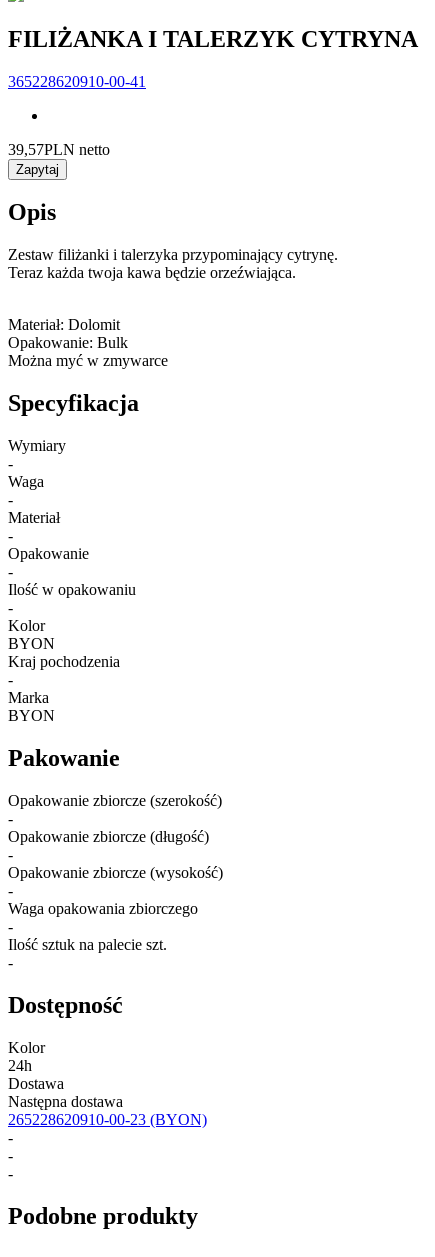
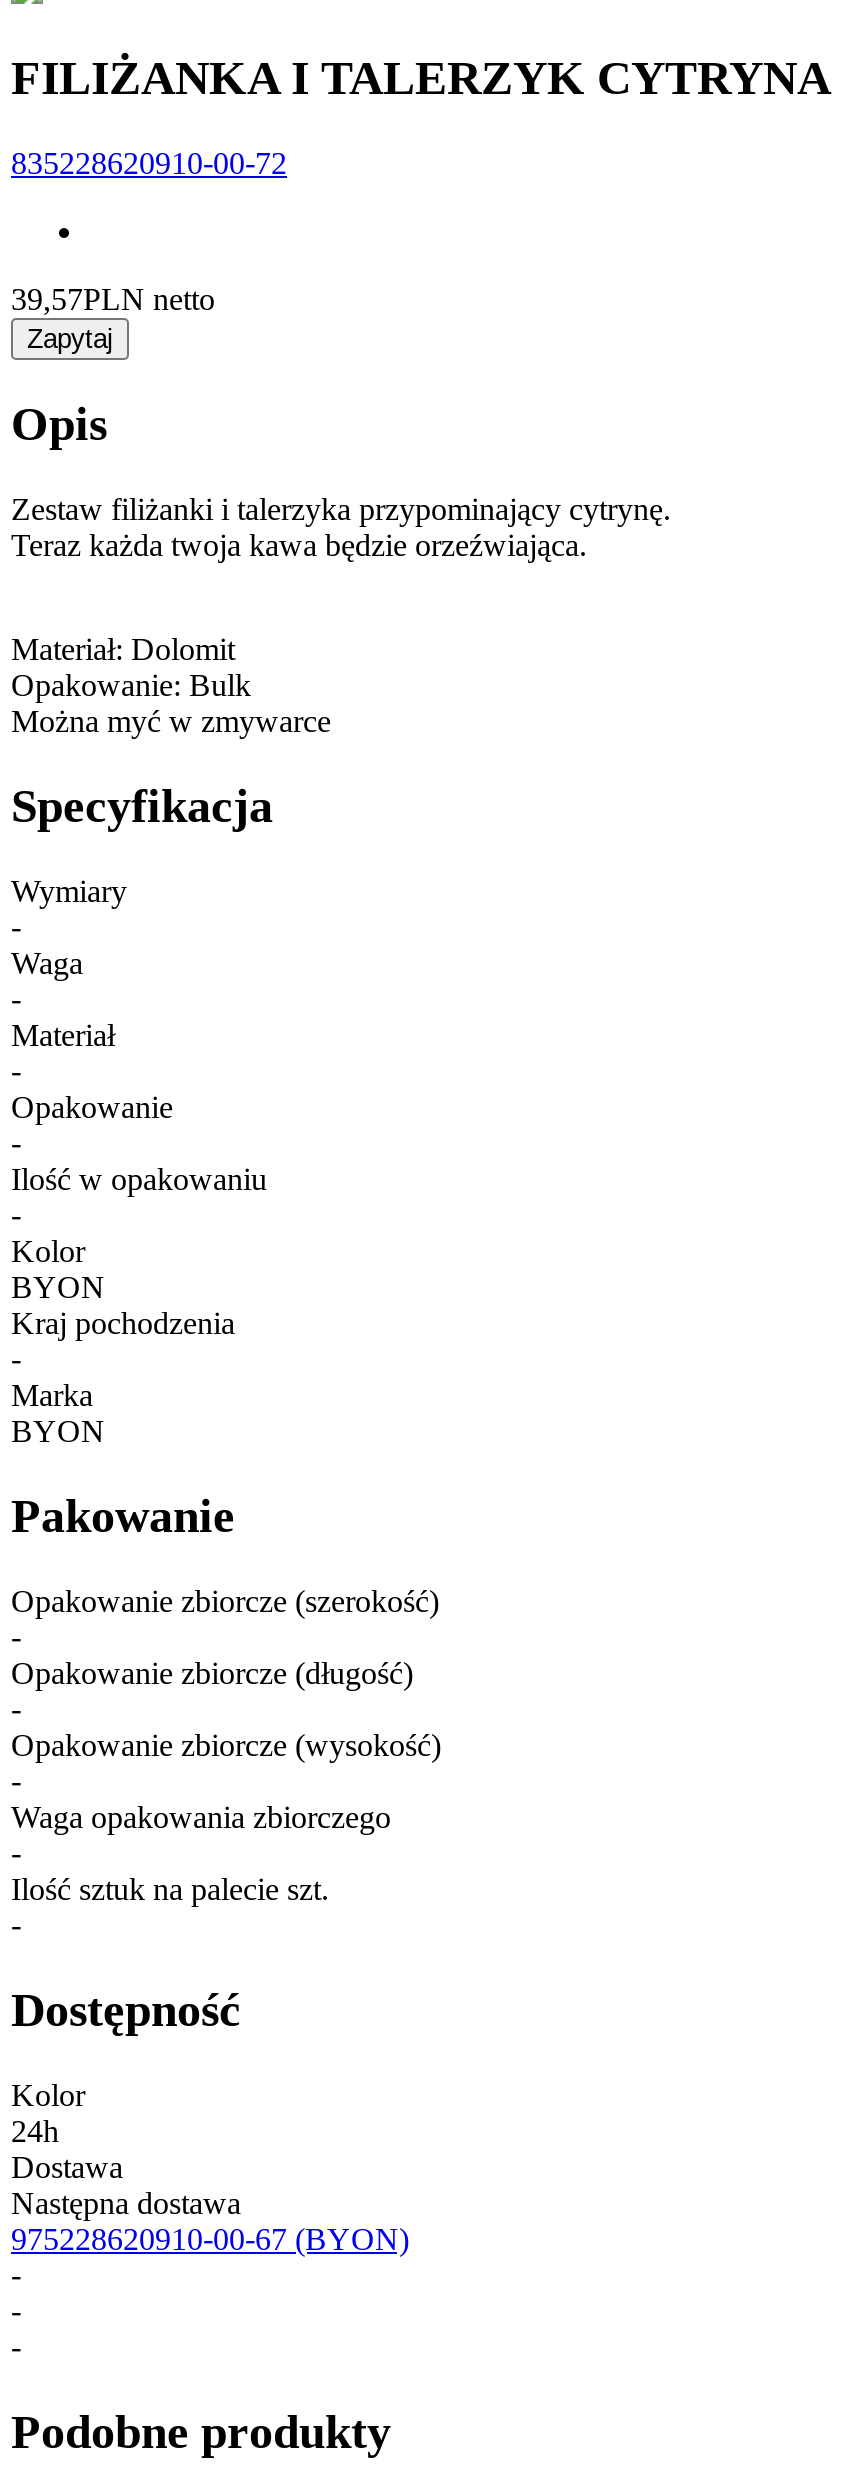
- 365228620910-00-41
+ 835228620910-00-72

- 265228620910-00-23 (BYON)
+ 975228620910-00-67 (BYON)
